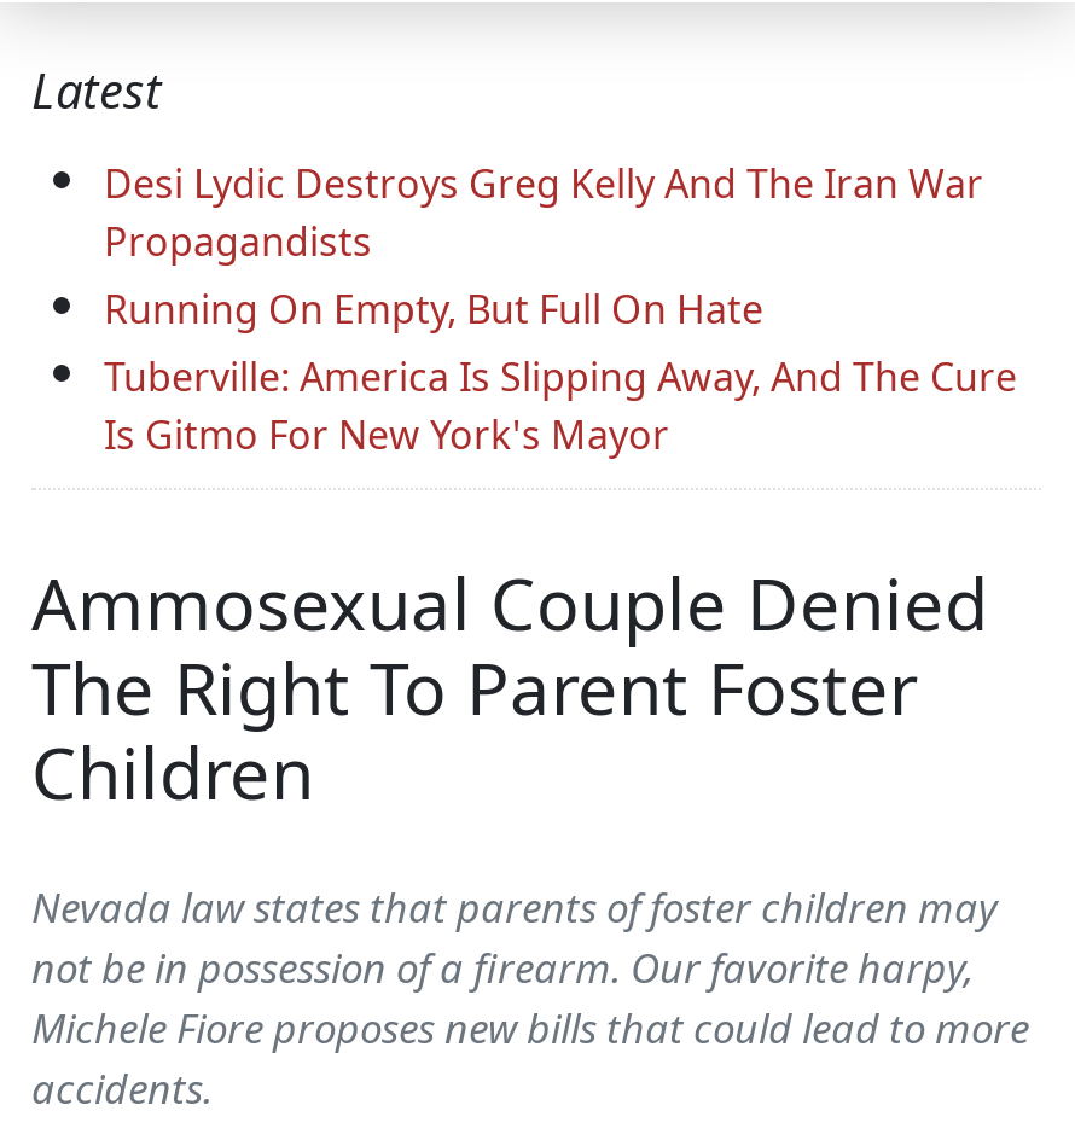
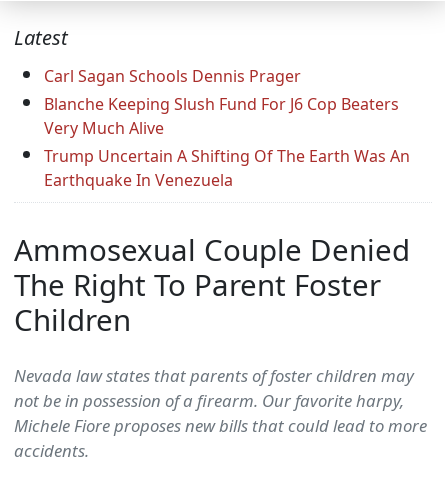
- Desi Lydic Destroys Greg Kelly And The Iran War
- Propagandists
- Running On Empty, But Full On Hate
- Tuberville: America Is Slipping Away, And The Cure
- Is Gitmo For New York's Mayor
+ Carl Sagan Schools Dennis Prager
+ Blanche Keeping Slush Fund For J6 Cop Beaters
+ Very Much Alive
+ Trump Uncertain A Shifting Of The Earth Was An
+ Earthquake In Venezuela
